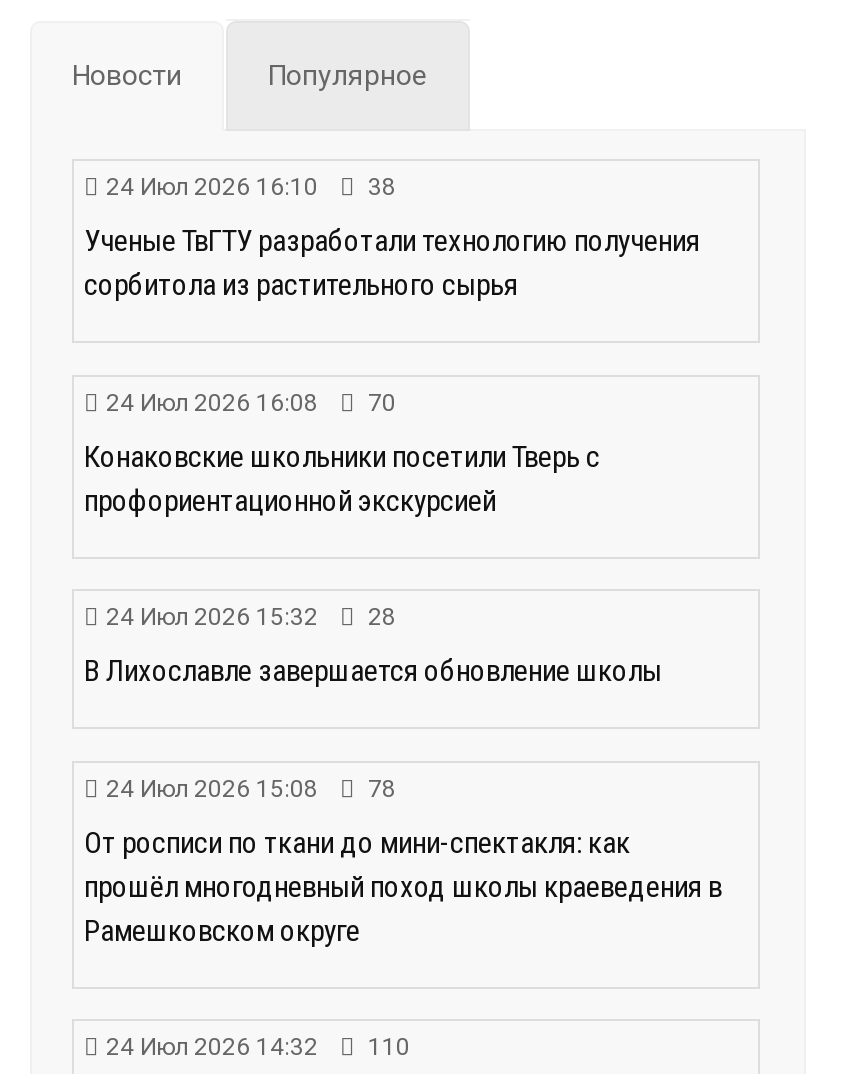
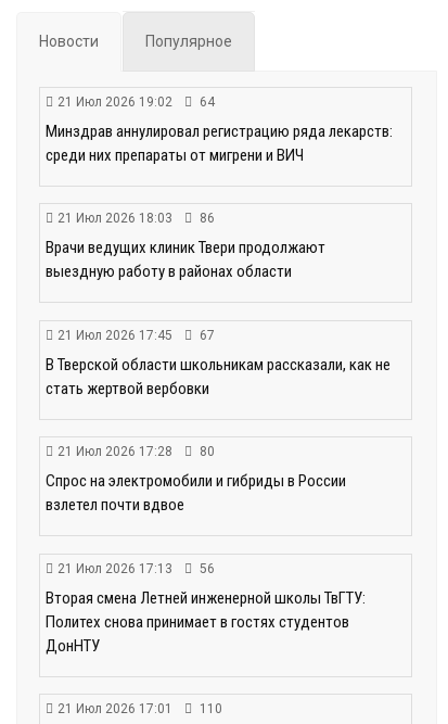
- 24 Июл 2026 16:10
- 38
- Ученые ТвГТУ разработали технологию получения
- сорбитола из растительного сырья
- 24 Июл 2026 16:08
- 70
- Конаковские школьники посетили Тверь с
- профориентационной экскурсией
- 24 Июл 2026 15:32
- 28
- В Лихославле завершается обновление школы
- 24 Июл 2026 15:08
- 78
- От росписи по ткани до мини-спектакля: как
- прошёл многодневный поход школы краеведения в
- Рамешковском округе
- 24 Июл 2026 14:32
+ 21 Июл 2026 19:02
+ 64
+ Минздрав аннулировал регистрацию ряда лекарств:
+ среди них препараты от мигрени и ВИЧ
+ 21 Июл 2026 18:03
+ 86
+ Врачи ведущих клиник Твери продолжают
+ выездную работу в районах области
+ 21 Июл 2026 17:45
+ 67
+ В Тверской области школьникам рассказали, как не
+ стать жертвой вербовки
+ 21 Июл 2026 17:28
+ 80
+ Спрос на электромобили и гибриды в России
+ взлетел почти вдвое
+ 21 Июл 2026 17:13
+ 56
+ Вторая смена Летней инженерной школы ТвГТУ:
+ Политех снова принимает в гостях студентов
+ ДонНТУ
+ 21 Июл 2026 17:01
